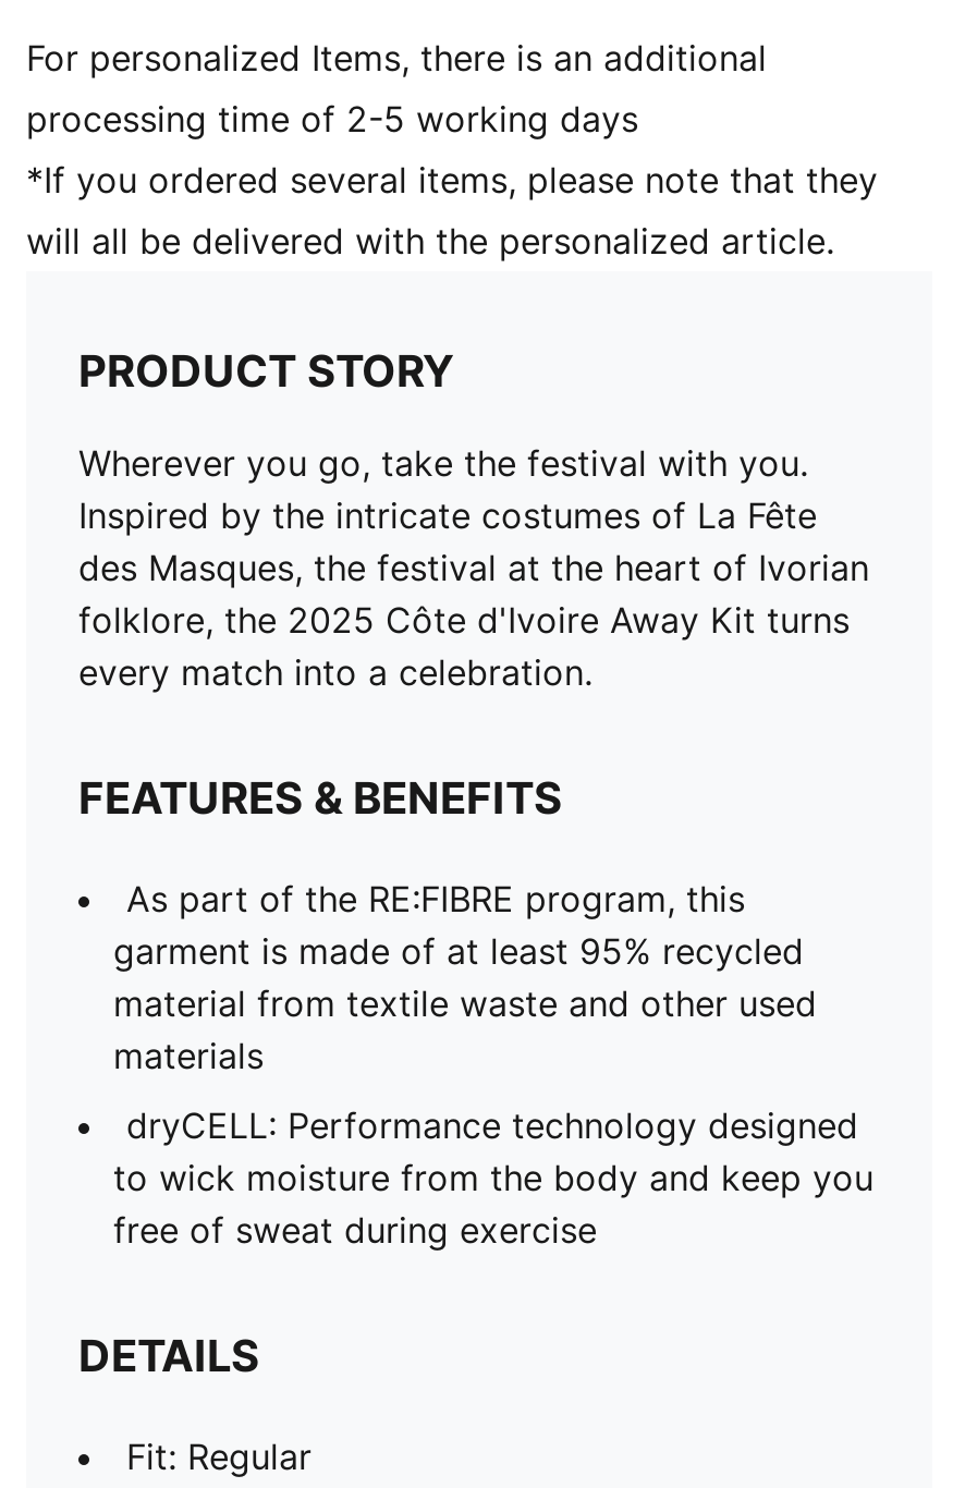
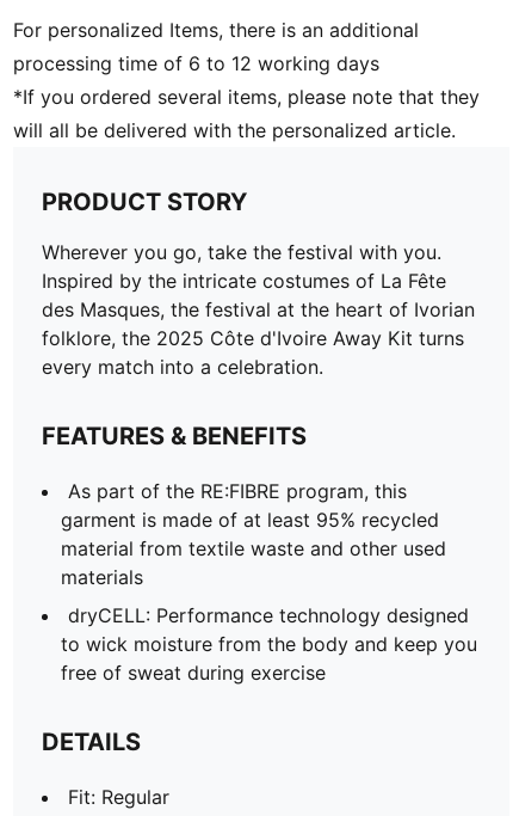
- processing time of 2-5 working days
+ processing time of 6 to 12 working days
